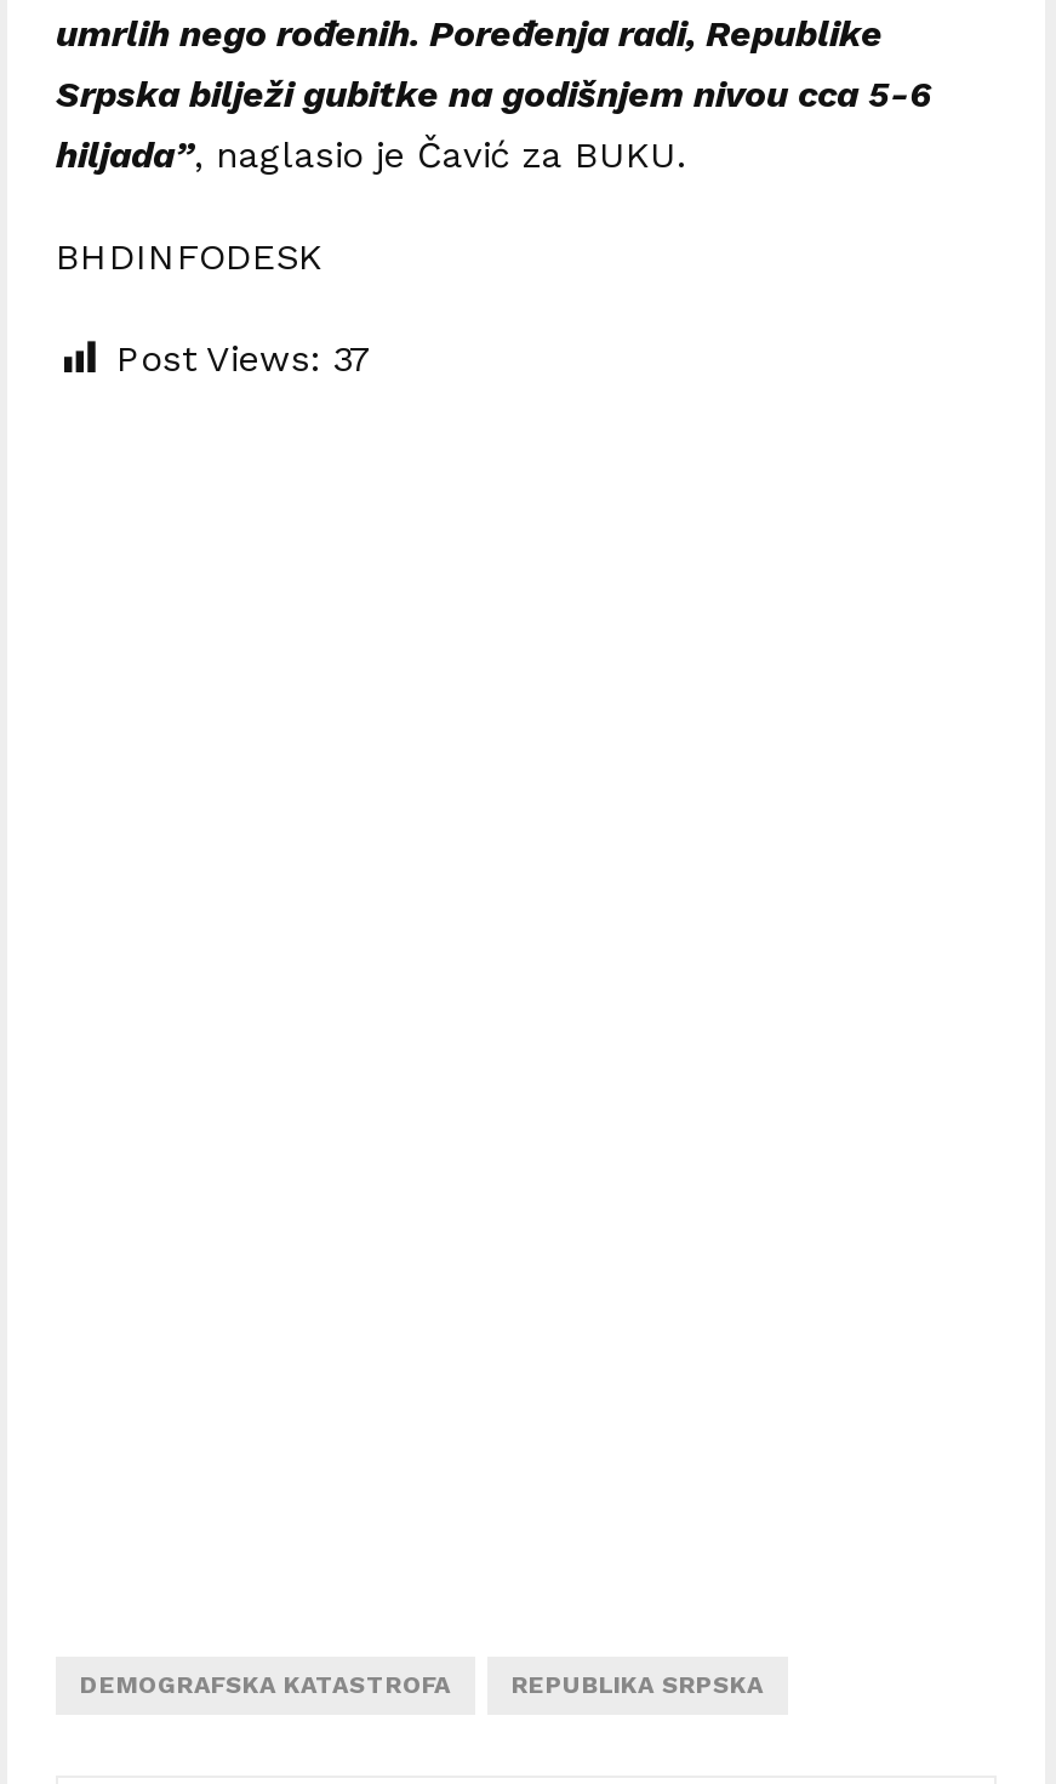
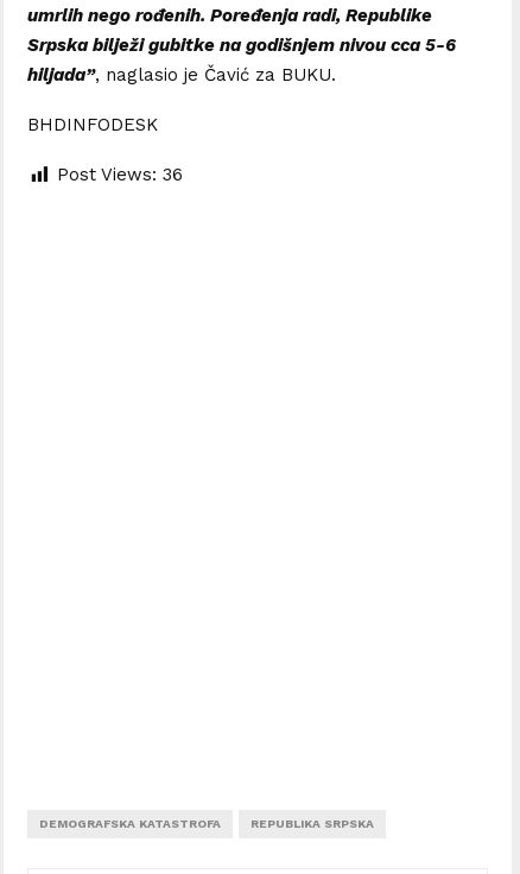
- Post Views: 37
+ Post Views: 36
